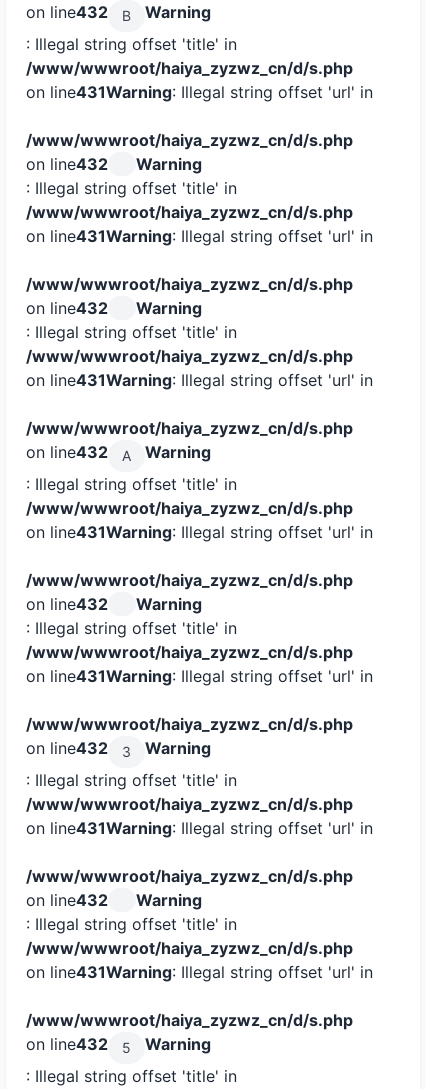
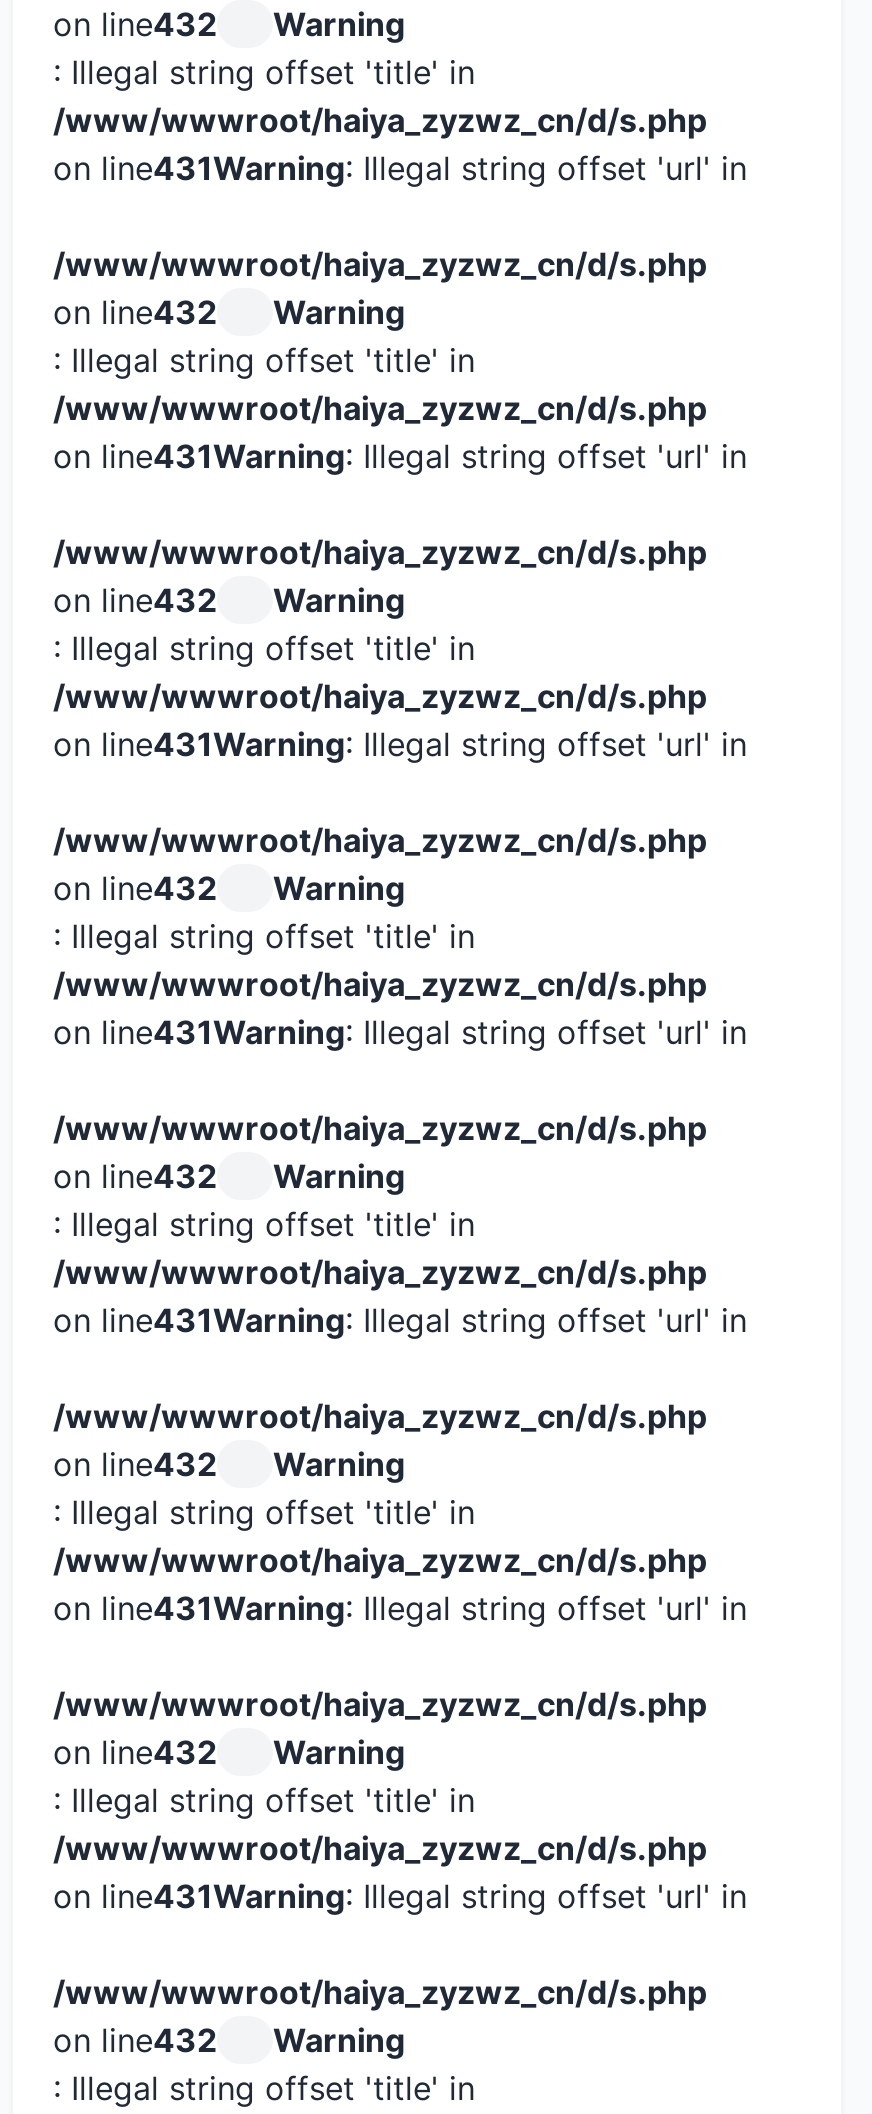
- B

- A

- 3

- 5
